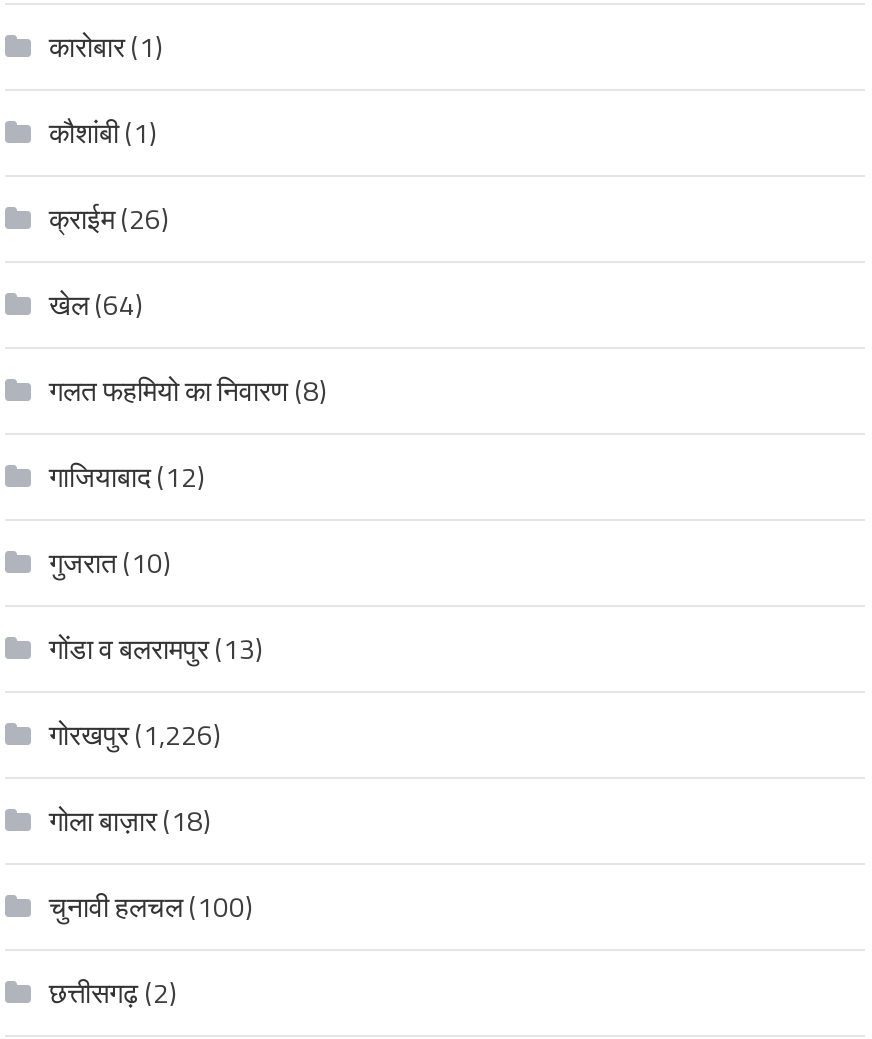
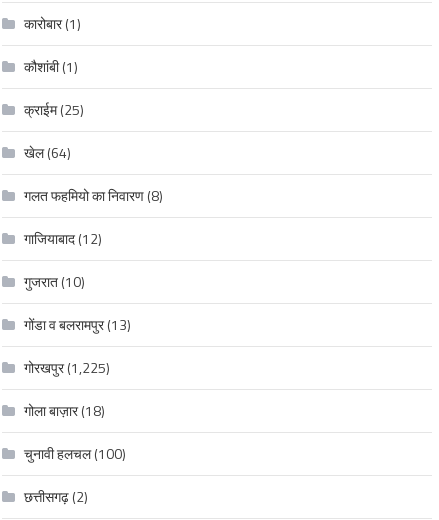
- क्राईम(26)
+ क्राईम(25)

- गोरखपुर(1,226)
+ गोरखपुर(1,225)
